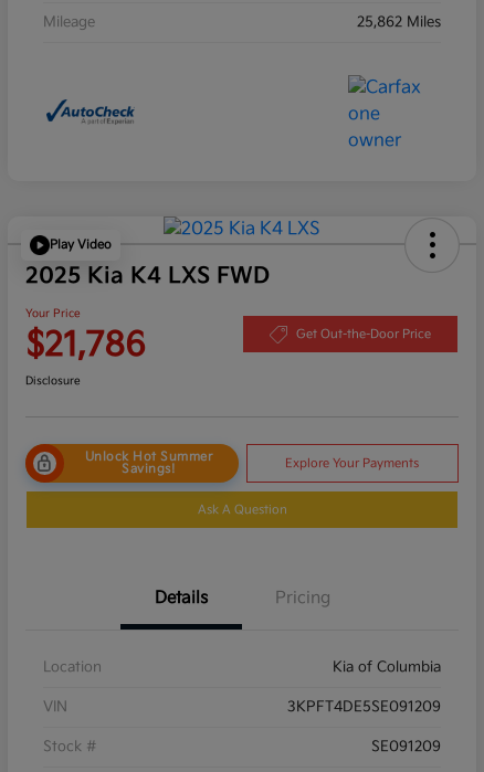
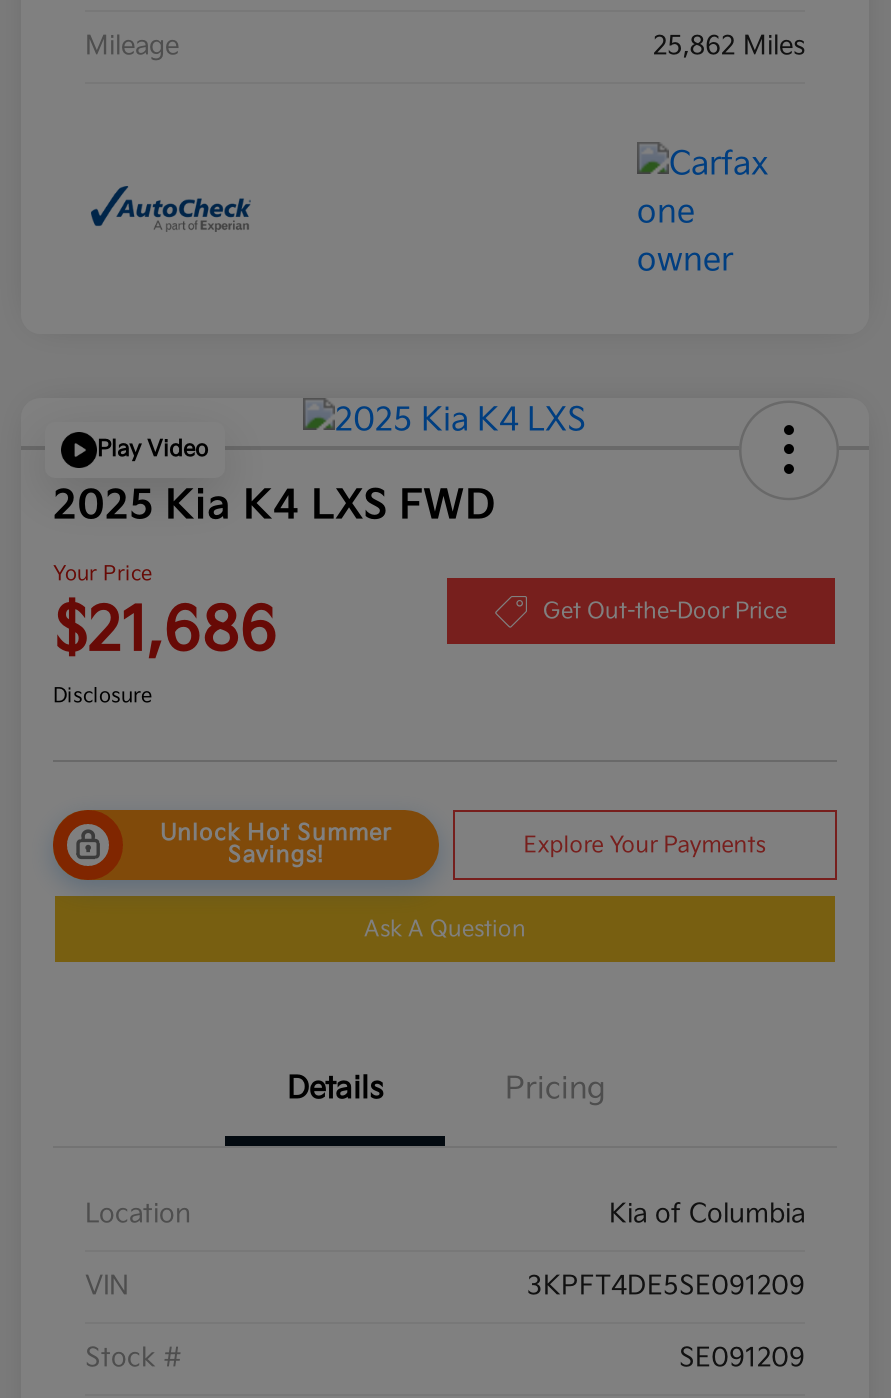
- $21,786
+ $21,686
